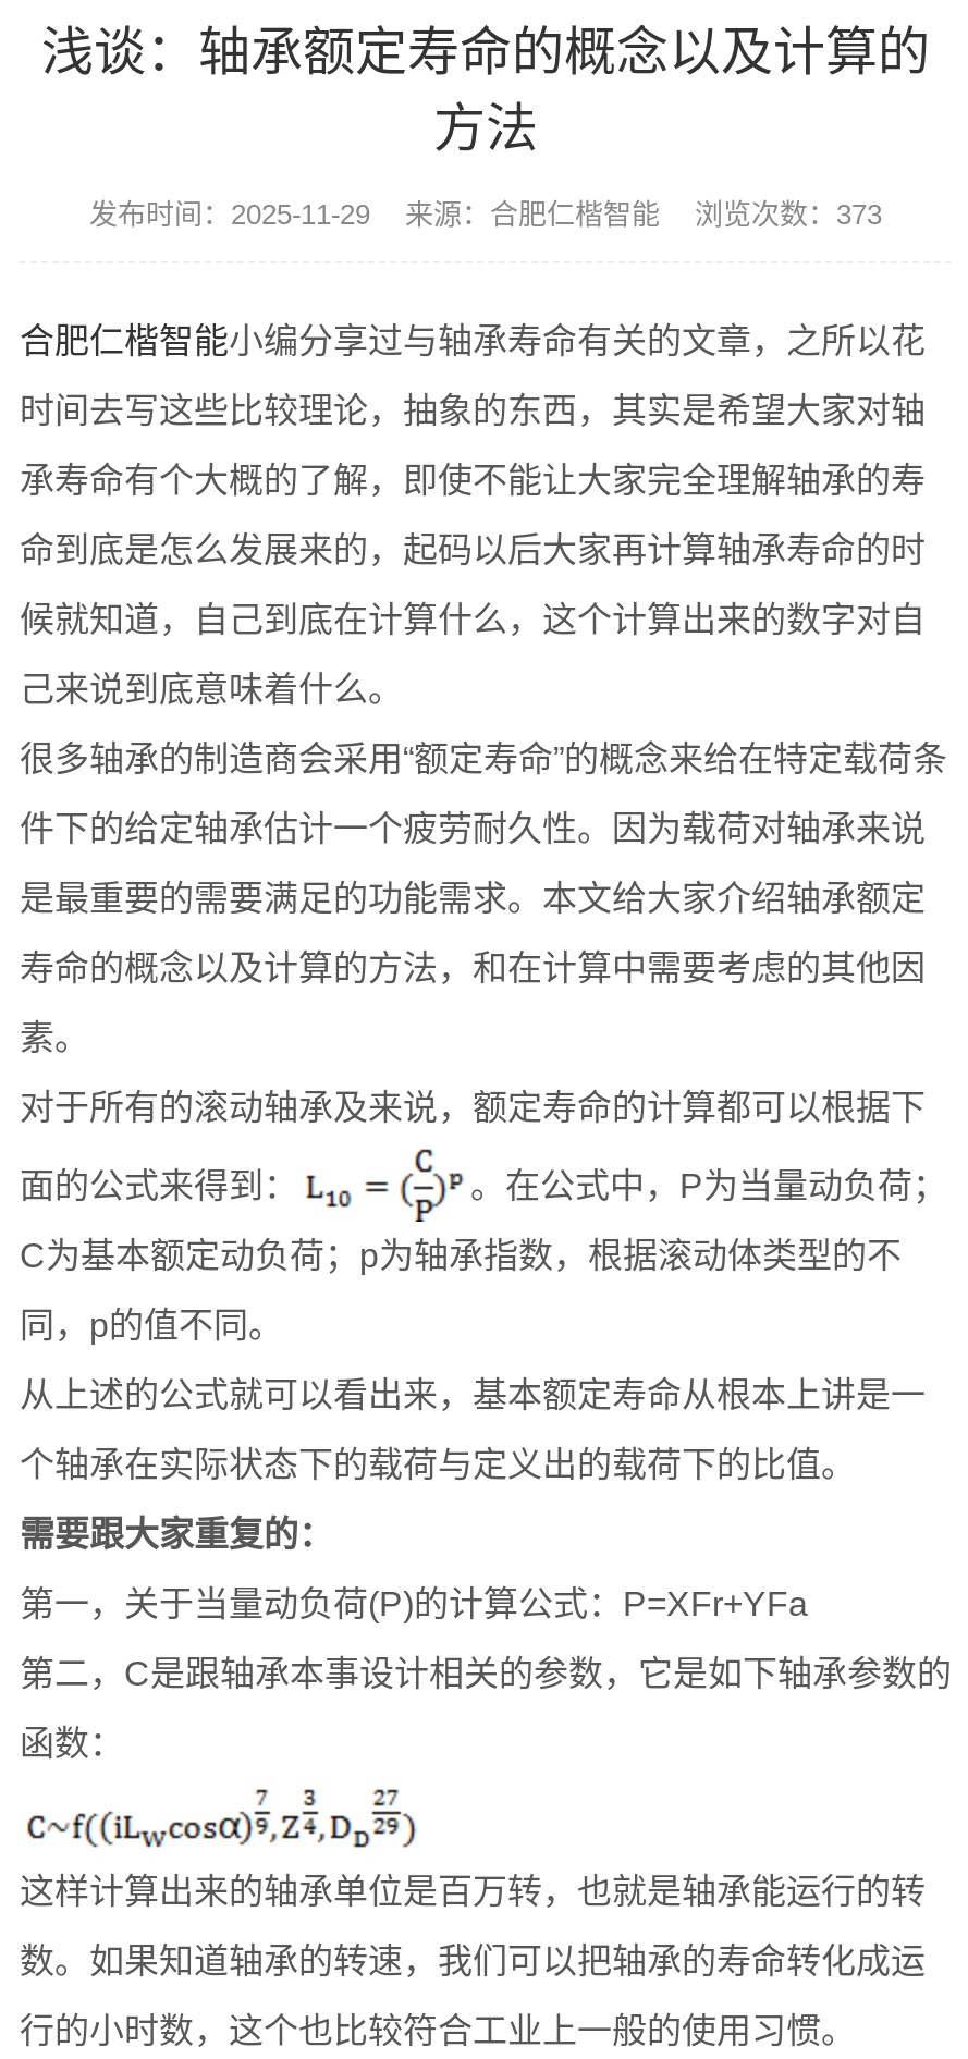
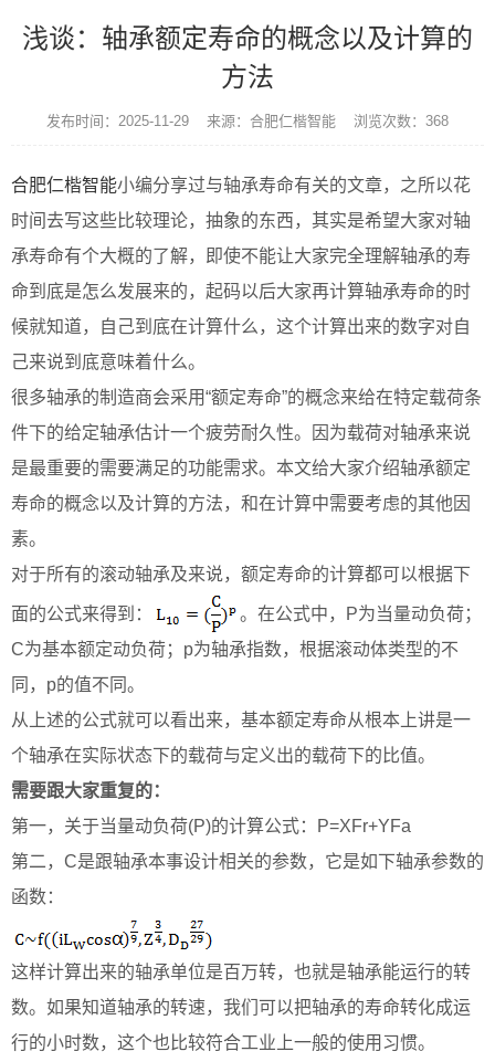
- 发布时间：2025-11-29 来源：合肥仁楷智能 浏览次数：373
+ 发布时间：2025-11-29 来源：合肥仁楷智能 浏览次数：368
